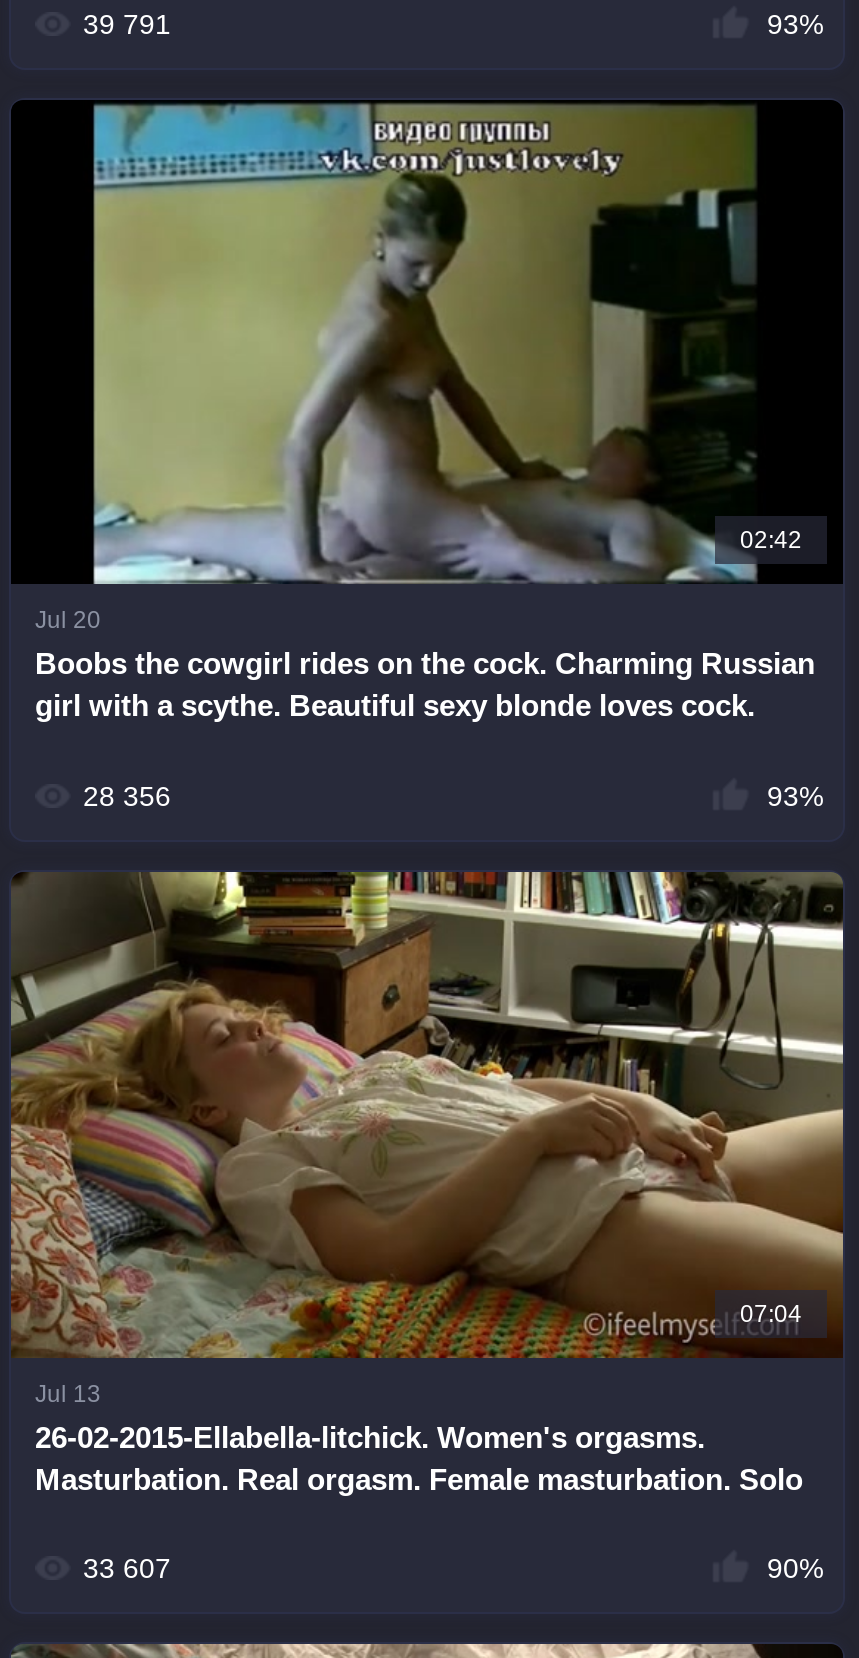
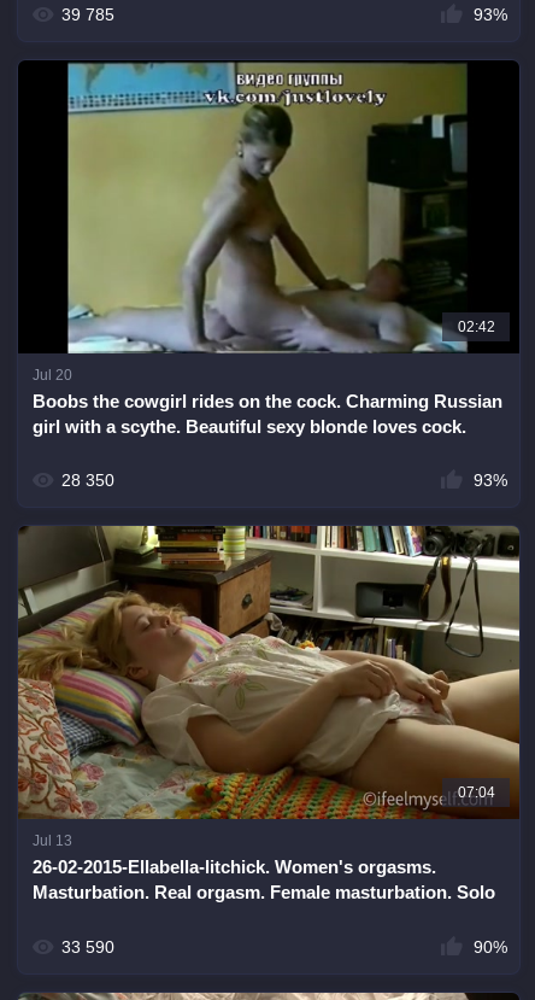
- 39 791
+ 39 785

- 28 356
+ 28 350

- 33 607
+ 33 590
